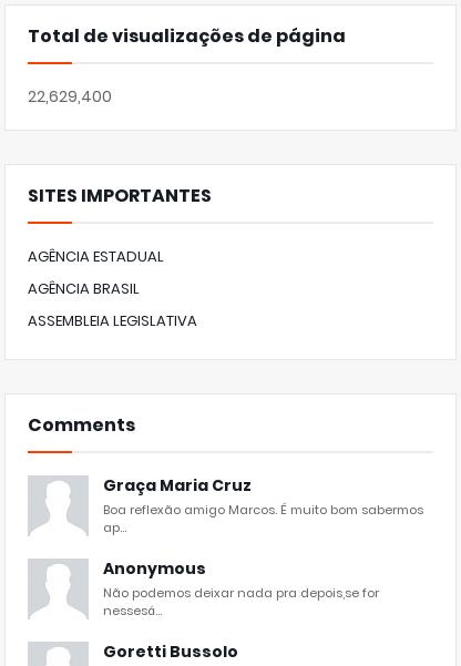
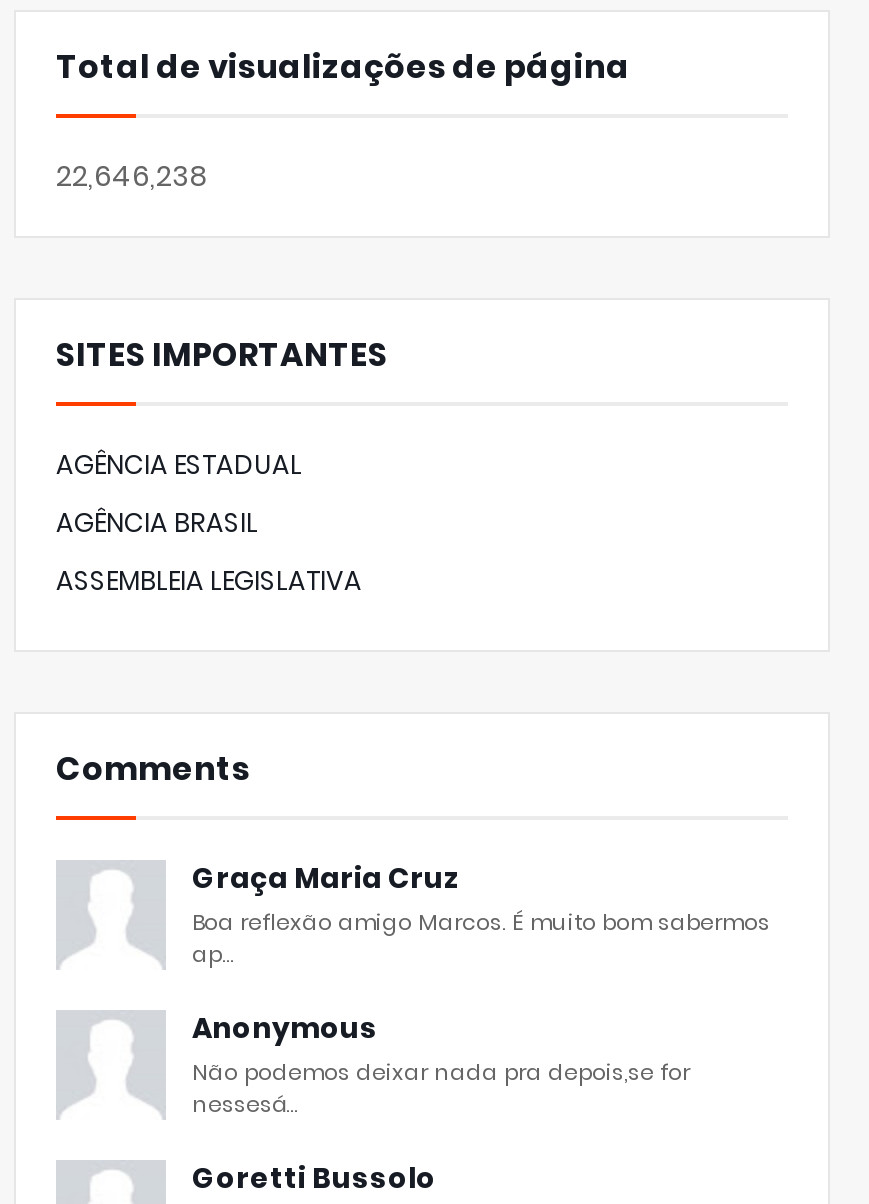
- 22,629,400
+ 22,646,238
